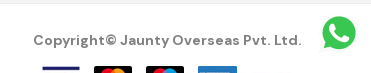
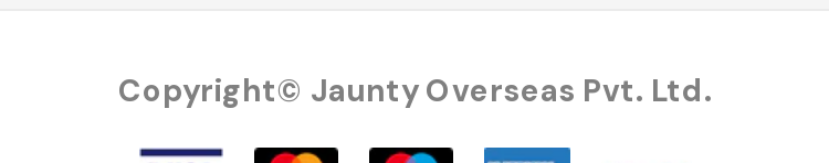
- [image]
